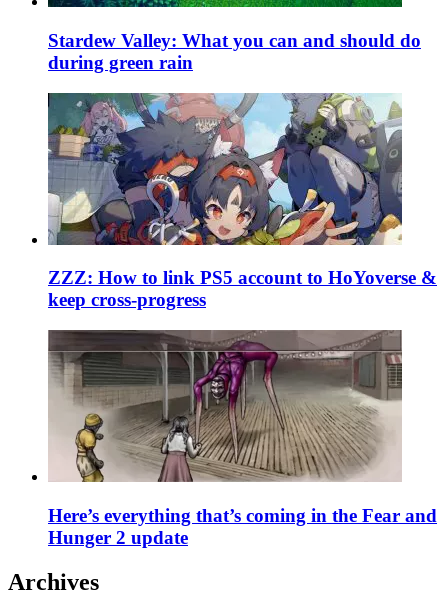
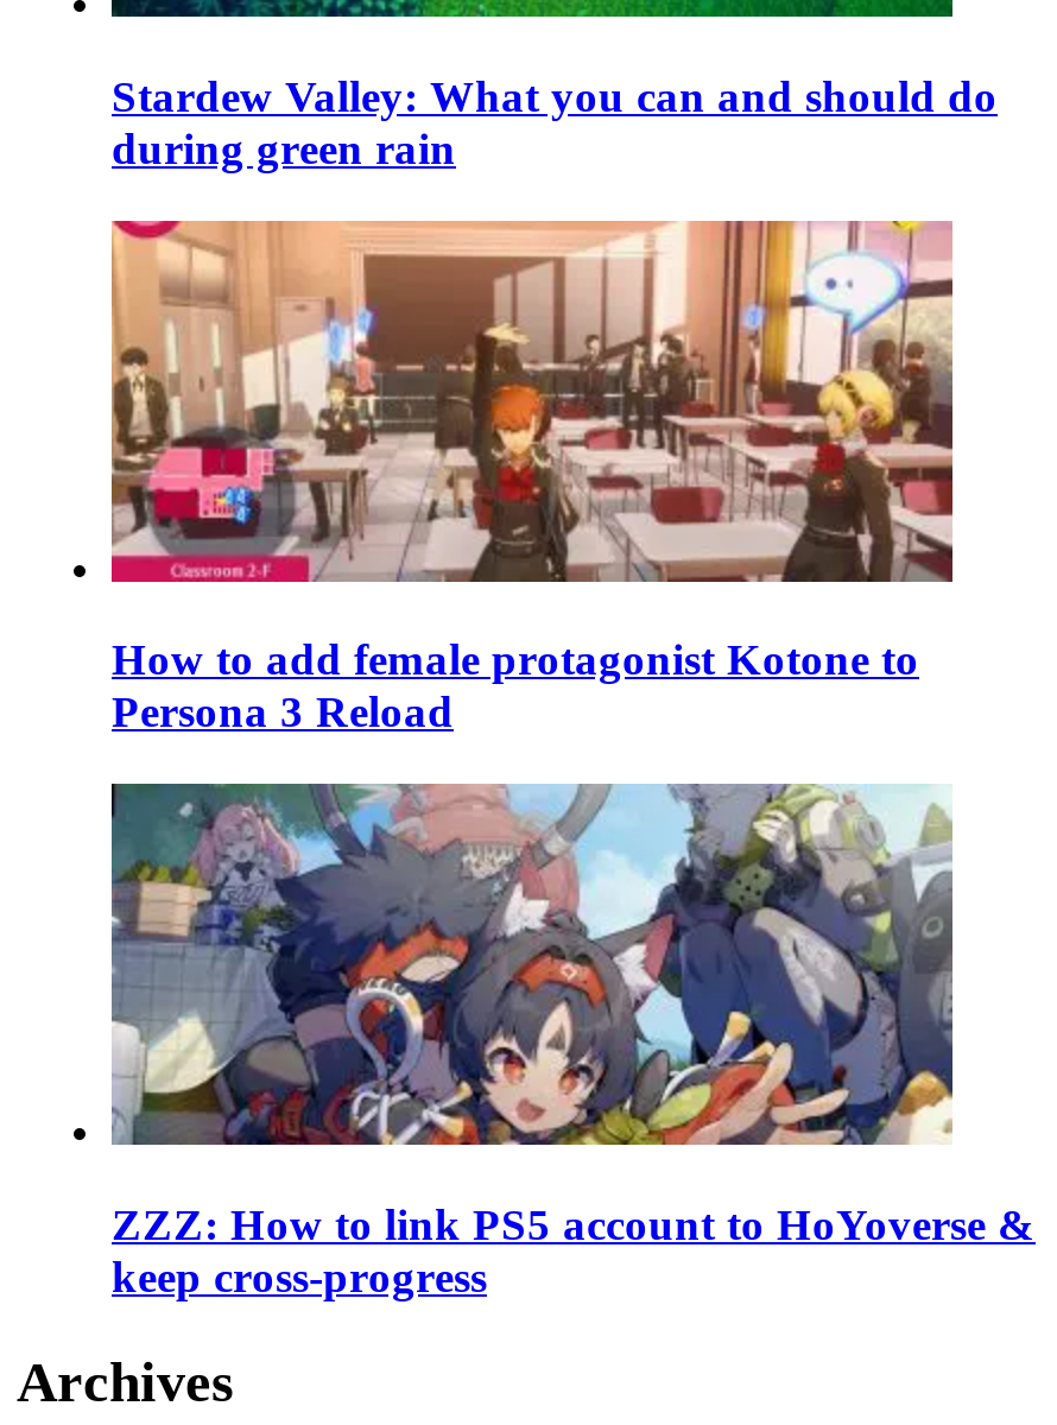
+ [image]
+ How to add female protagonist Kotone to
+ Persona 3 Reload

moved down: [image] | ZZZ: How to link PS5 account to HoYoverse & | keep cross-progress

- [image]
- Here’s everything that’s coming in the Fear and
- Hunger 2 update
